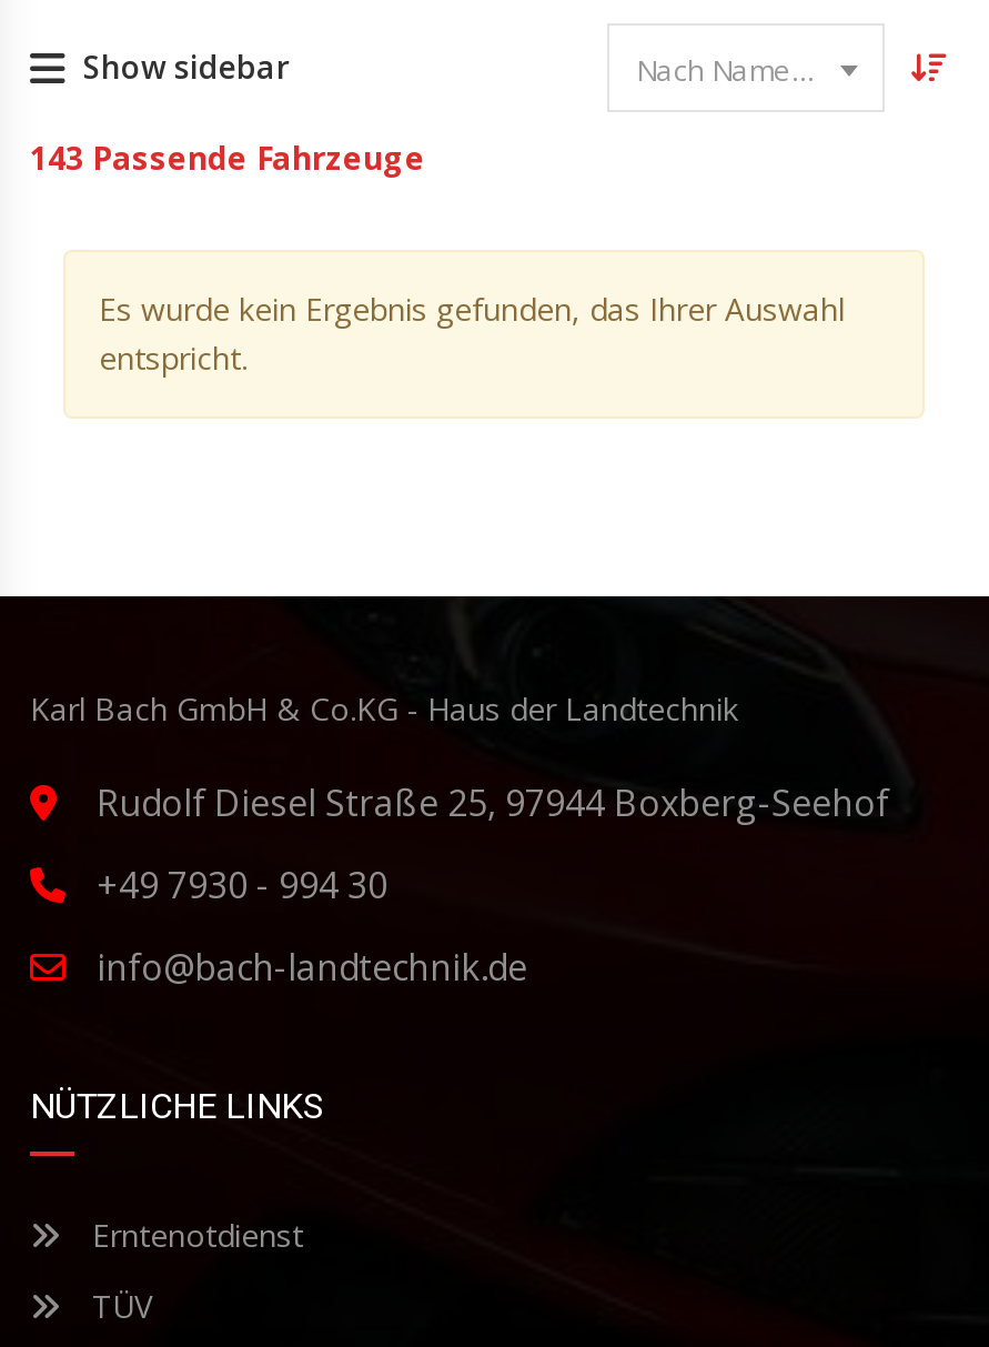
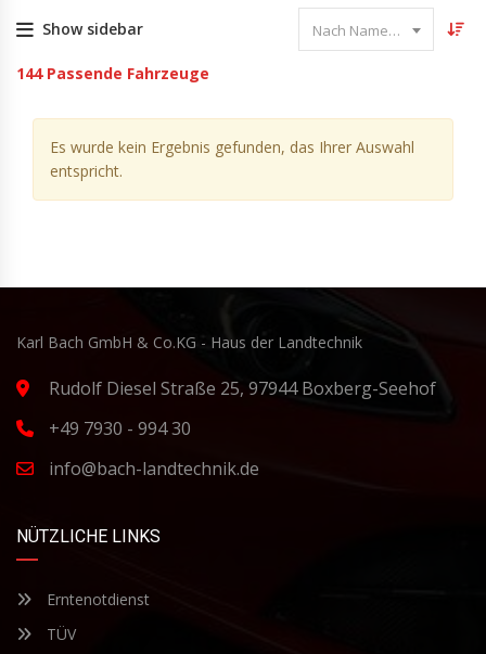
- 143 Passende Fahrzeuge
+ 144 Passende Fahrzeuge
